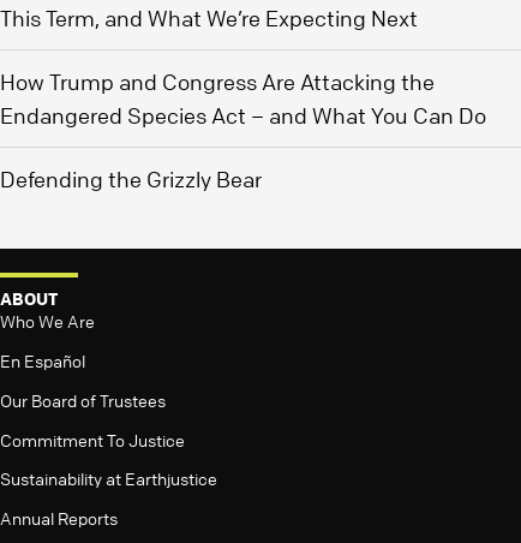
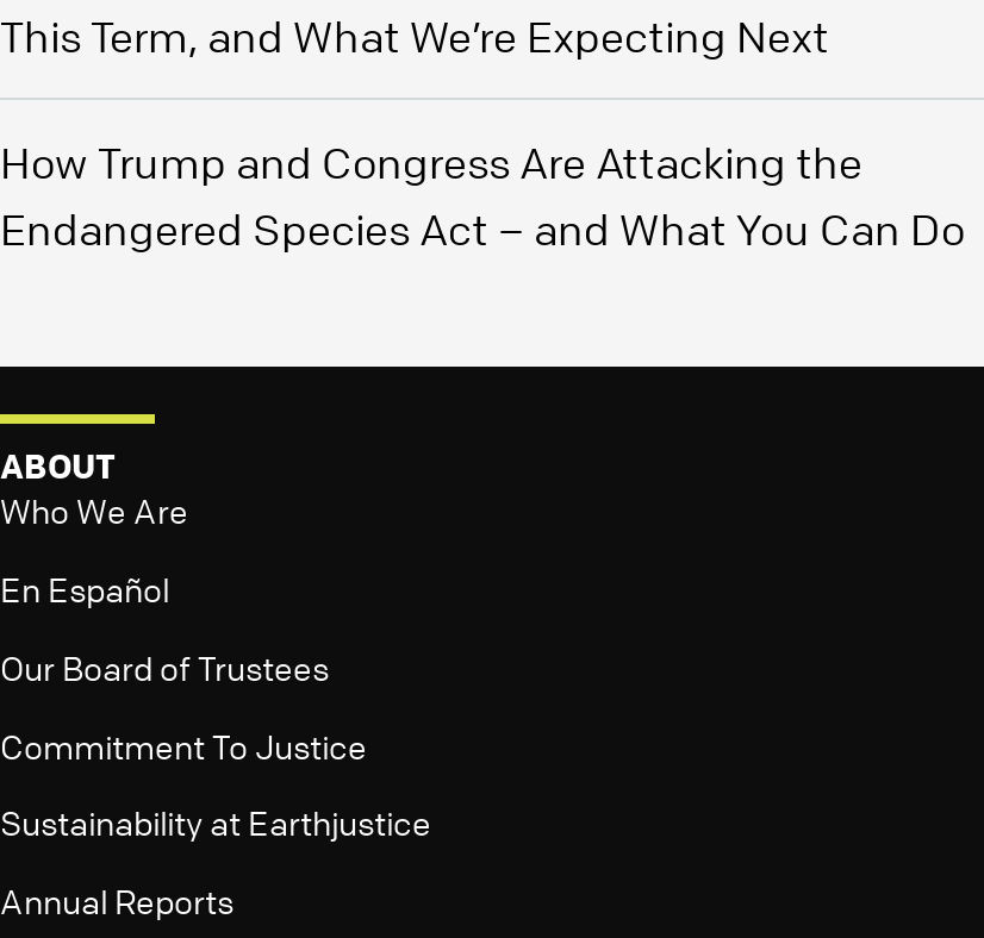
- Defending the Grizzly Bear
